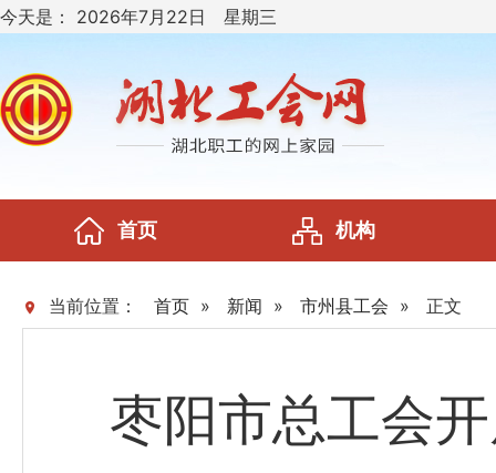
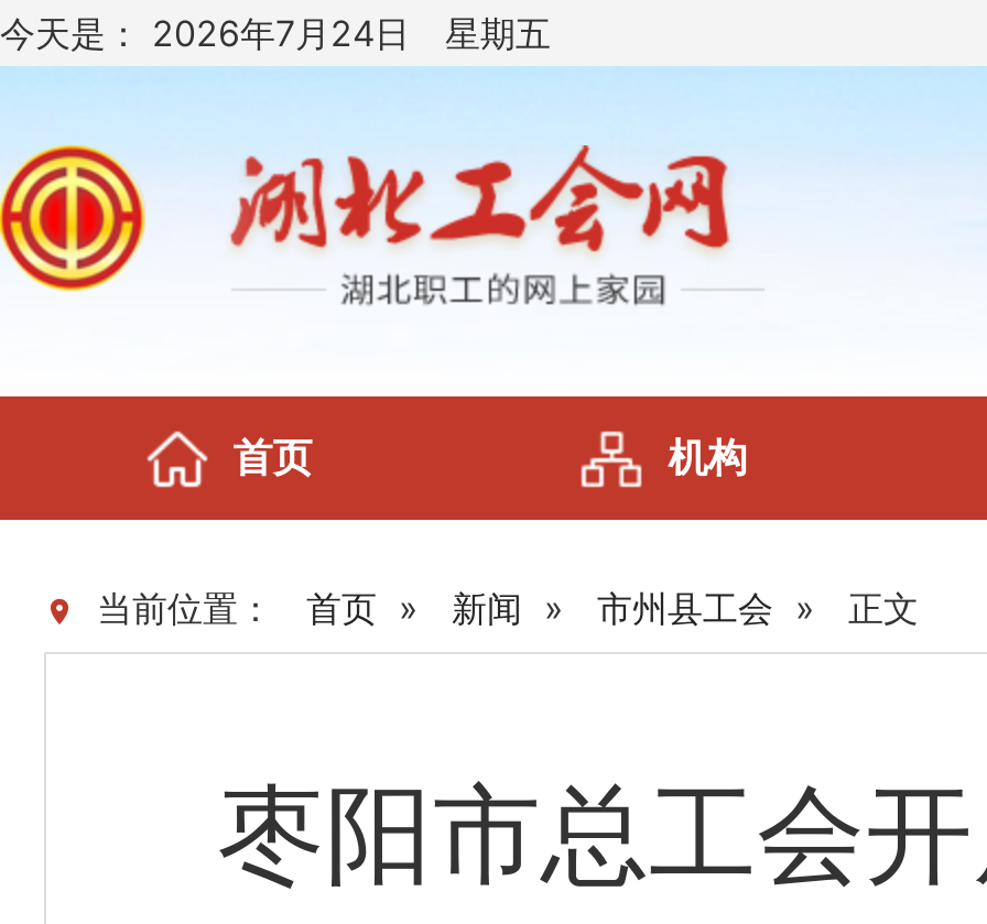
- 今天是：2026年7月22日 星期三
+ 今天是：2026年7月24日 星期五
